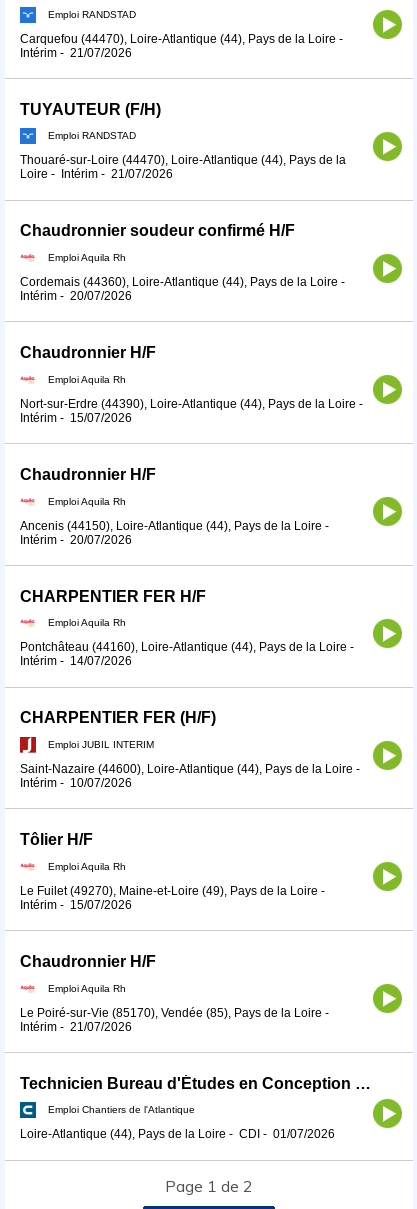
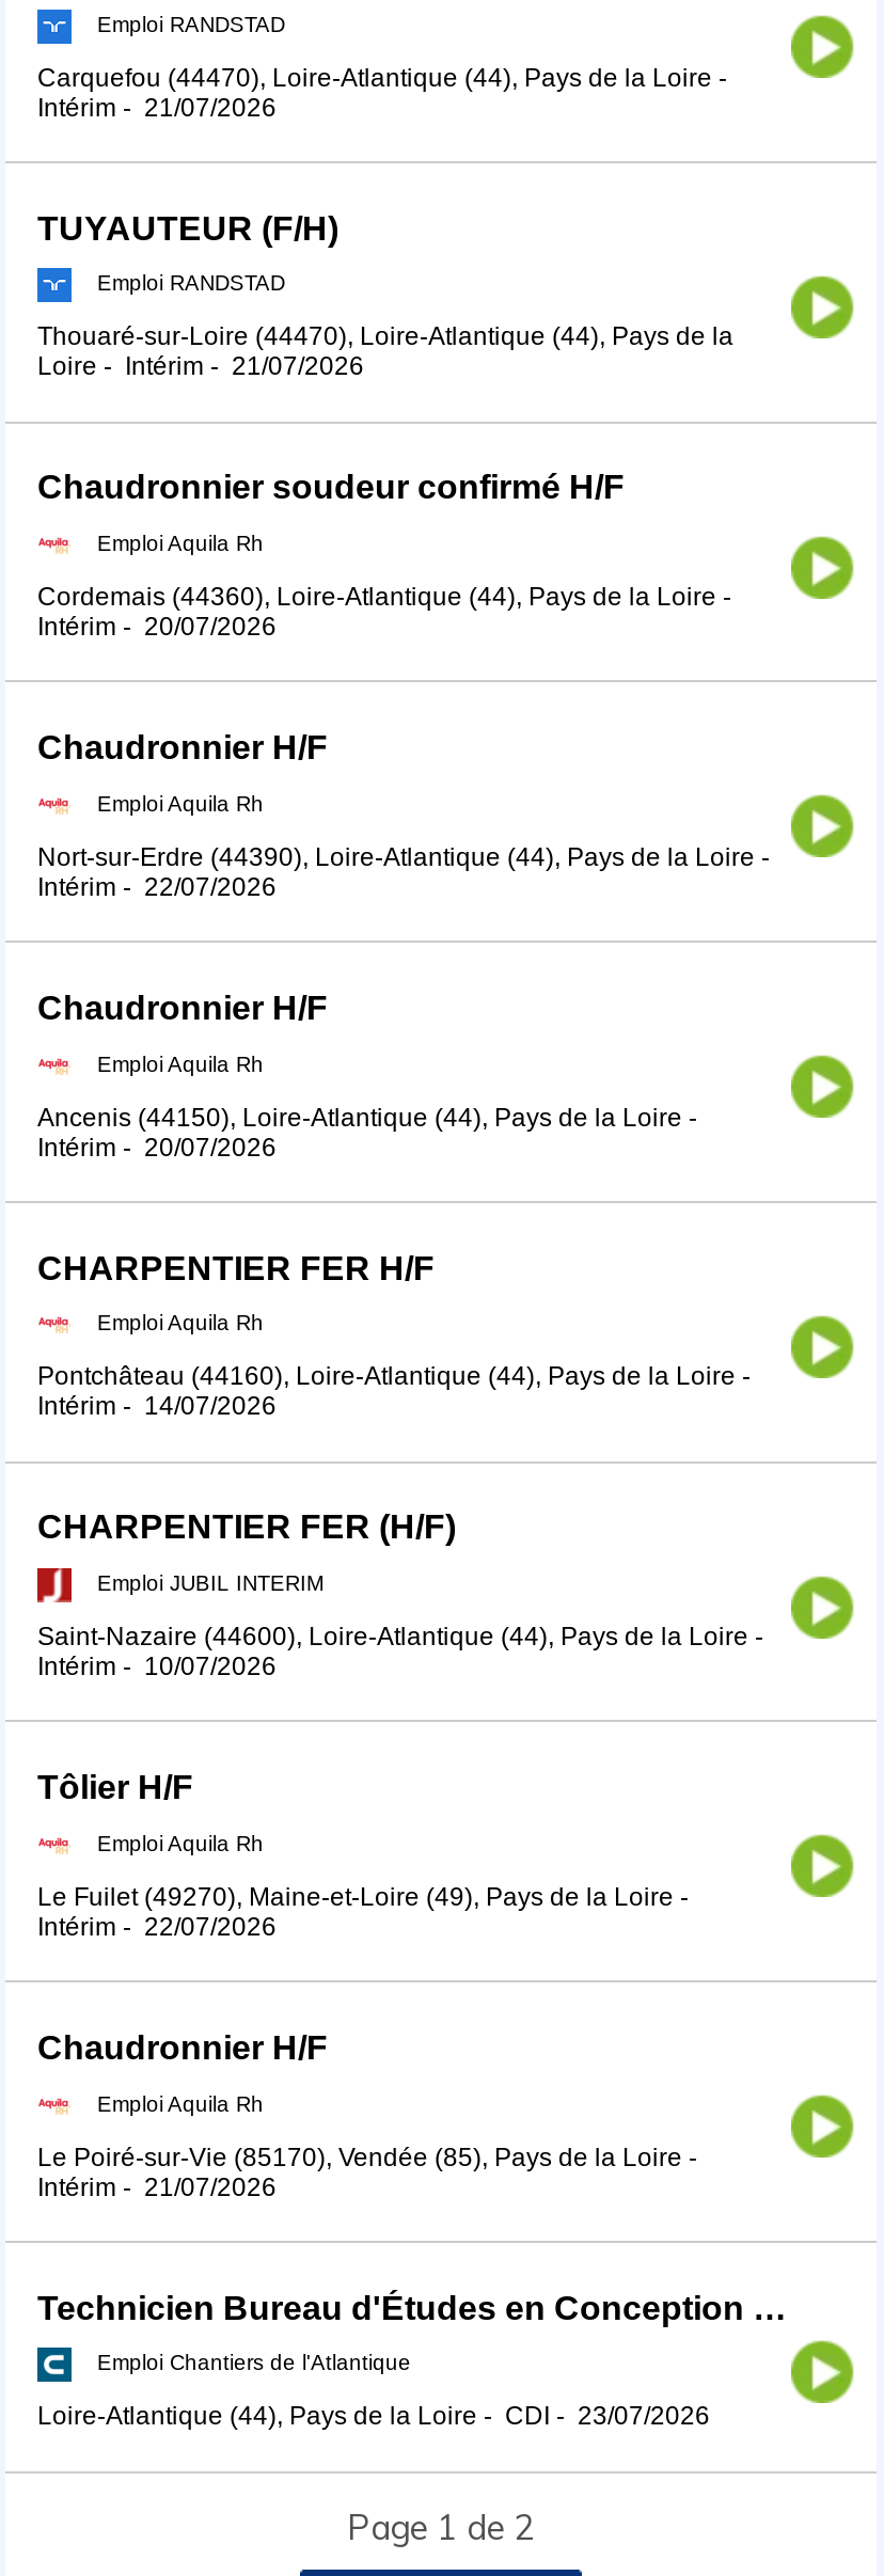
- Intérim - 15/07/2026
+ Intérim - 22/07/2026

- Intérim - 15/07/2026
+ Intérim - 22/07/2026

- Loire-Atlantique (44), Pays de la Loire - CDI - 01/07/2026
+ Loire-Atlantique (44), Pays de la Loire - CDI - 23/07/2026
